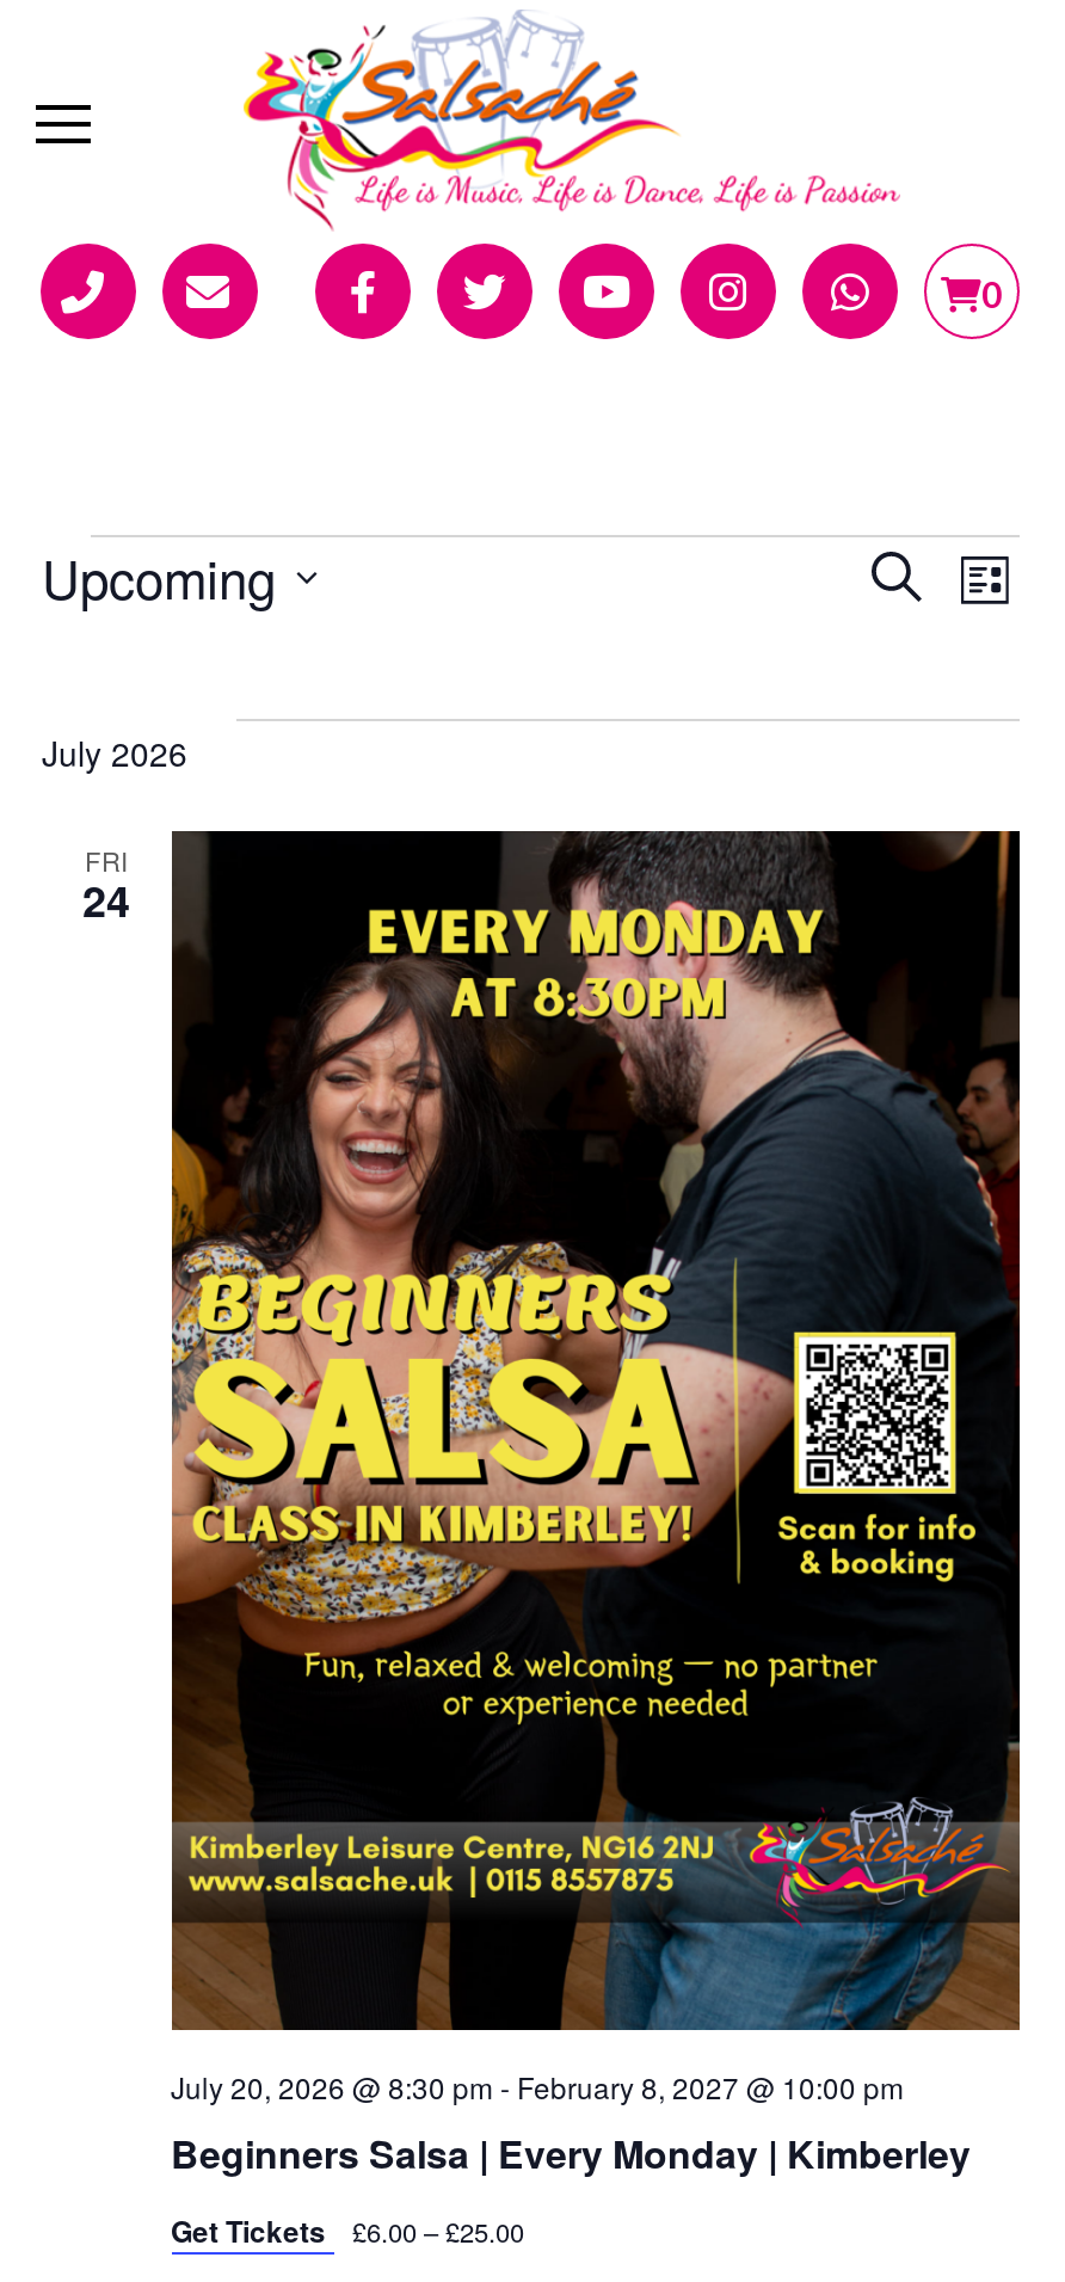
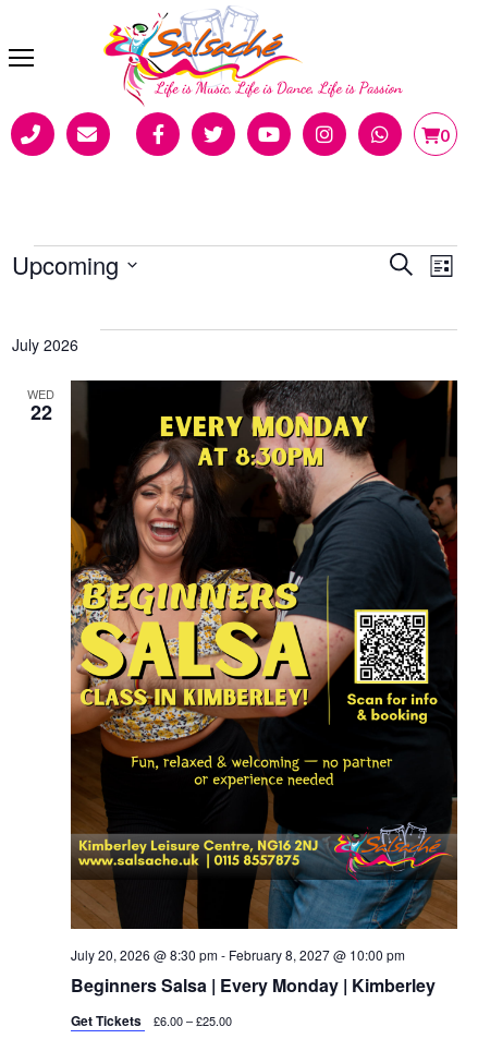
- FRI
- 24
+ WED
+ 22
